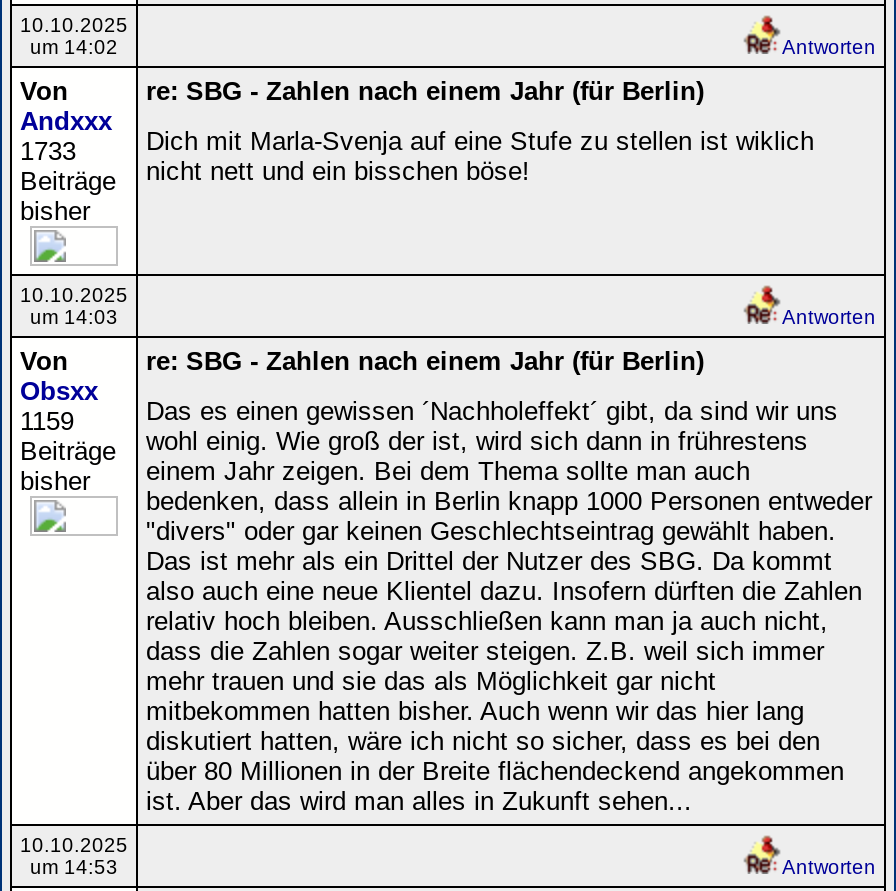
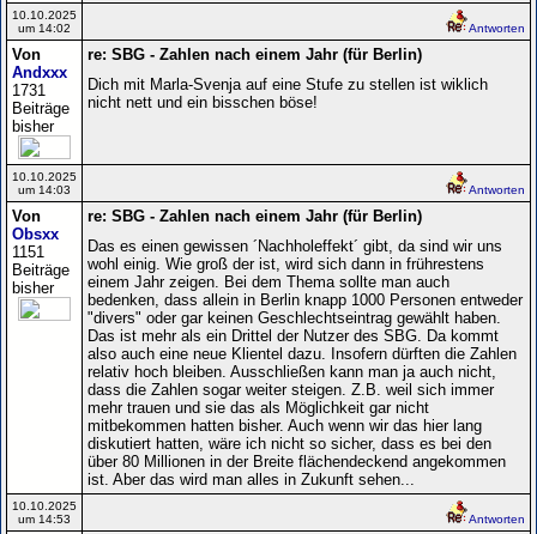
- 1733
+ 1731

- 1159
+ 1151
